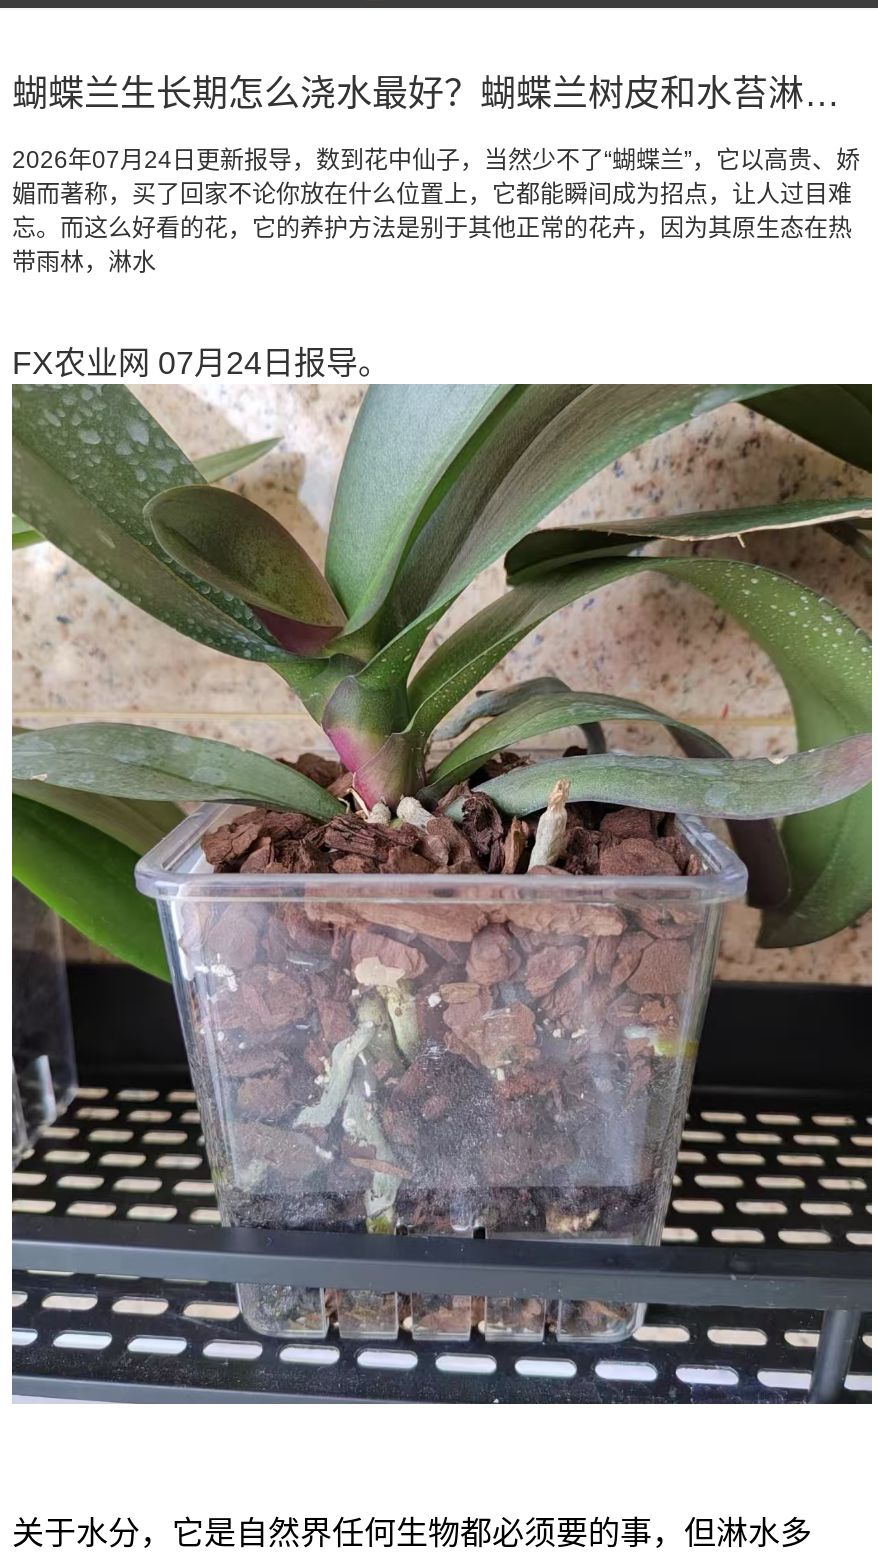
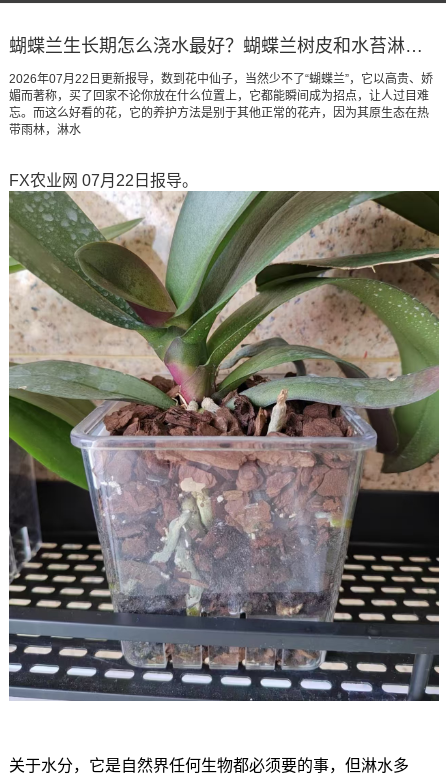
- 2026年07月24日更新报导，数到花中仙子，当然少不了“蝴蝶兰”，它以高贵、娇
+ 2026年07月22日更新报导，数到花中仙子，当然少不了“蝴蝶兰”，它以高贵、娇

- FX农业网 07月24日报导。
+ FX农业网 07月22日报导。
